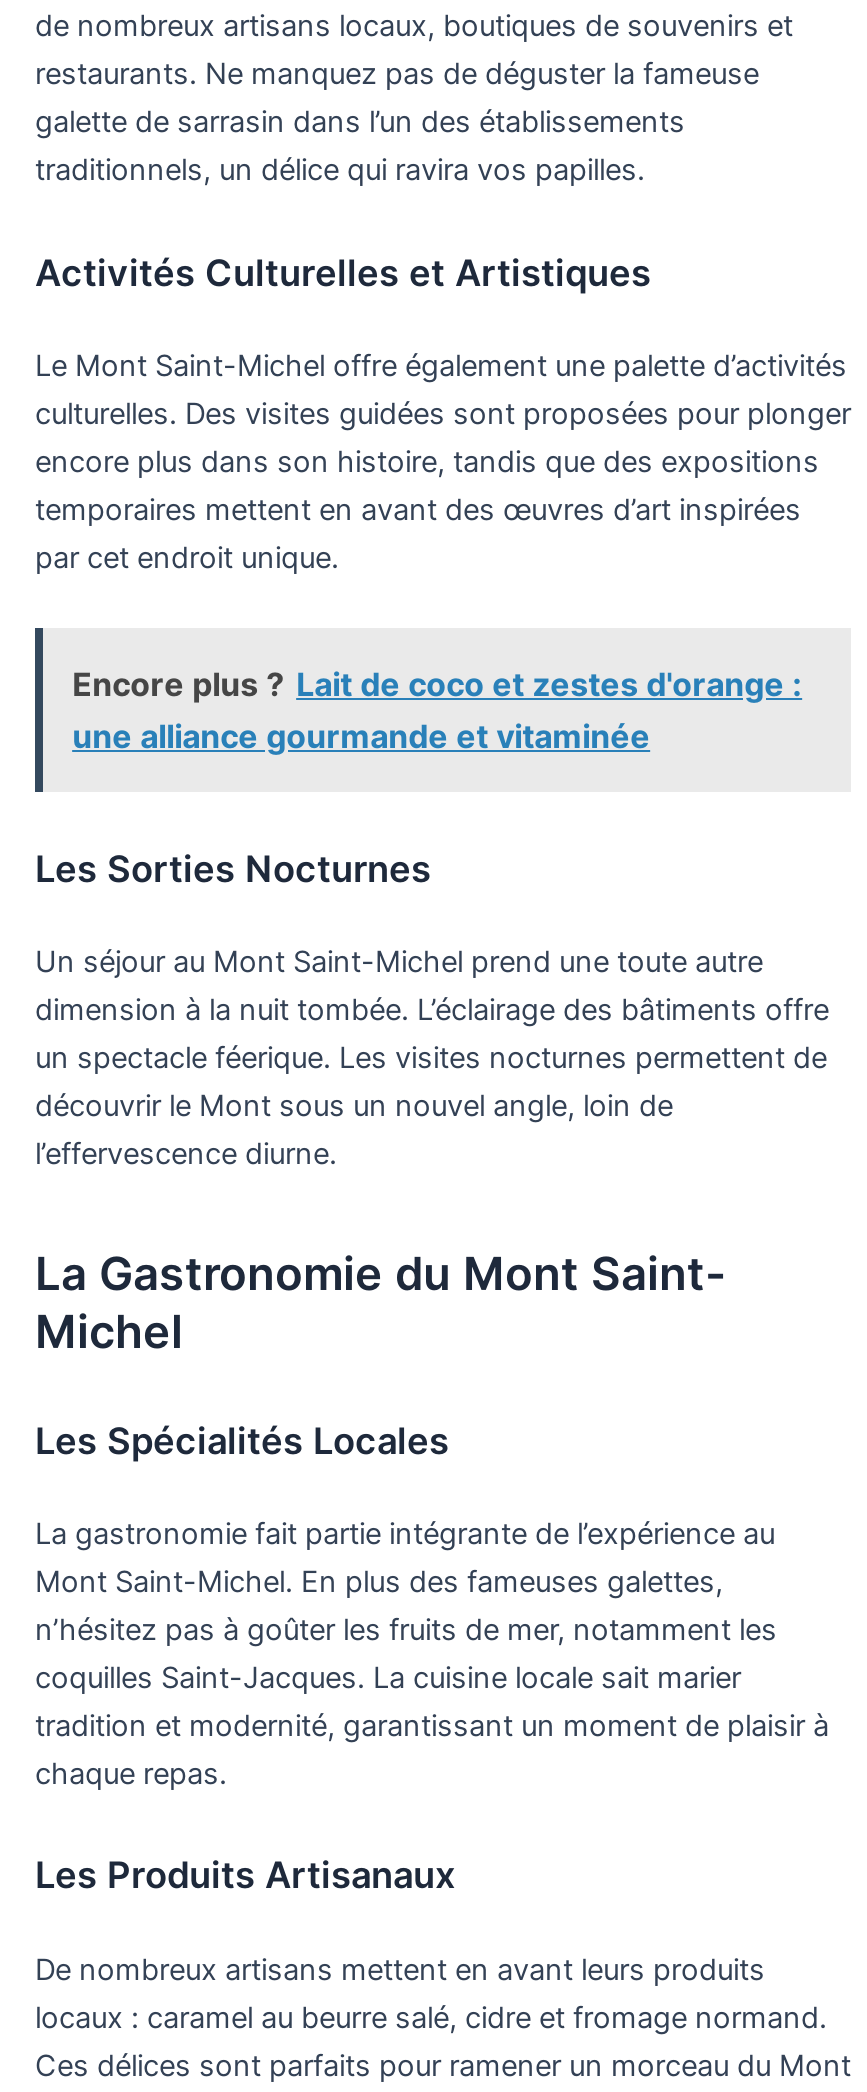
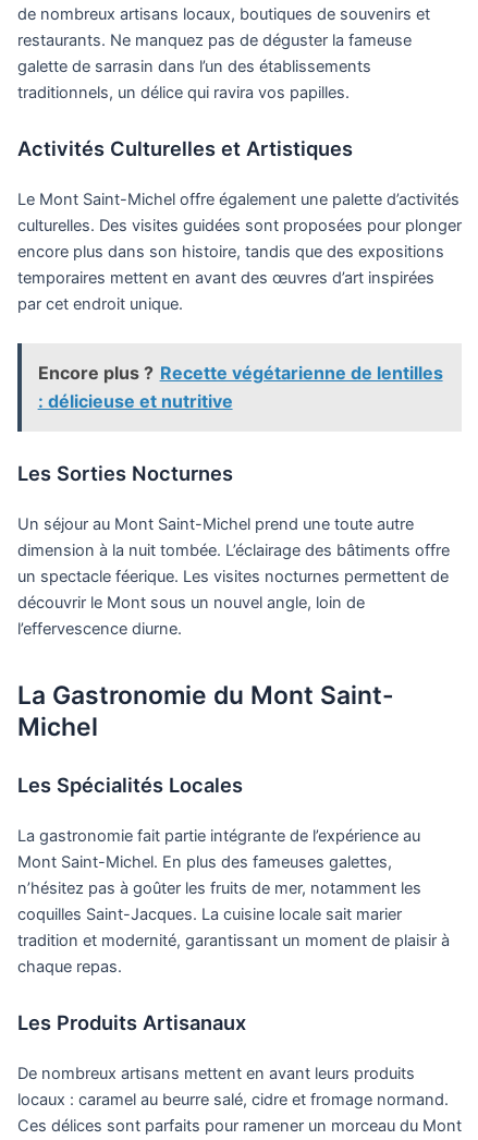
- Encore plus ? Lait de coco et zestes d'orange :
- une alliance gourmande et vitaminée
+ Encore plus ? Recette végétarienne de lentilles
+ : délicieuse et nutritive
